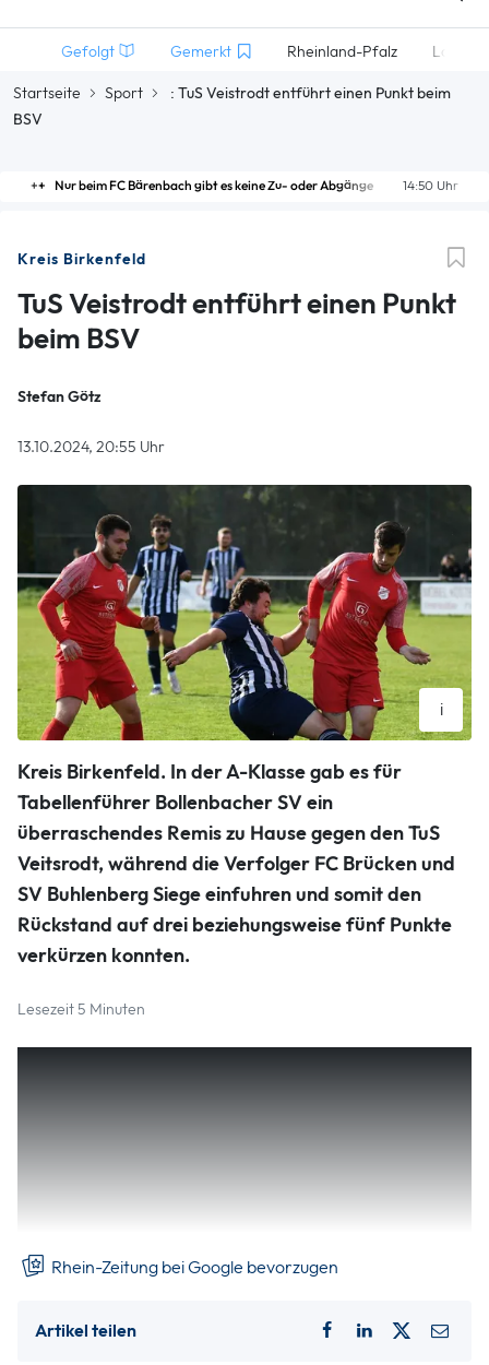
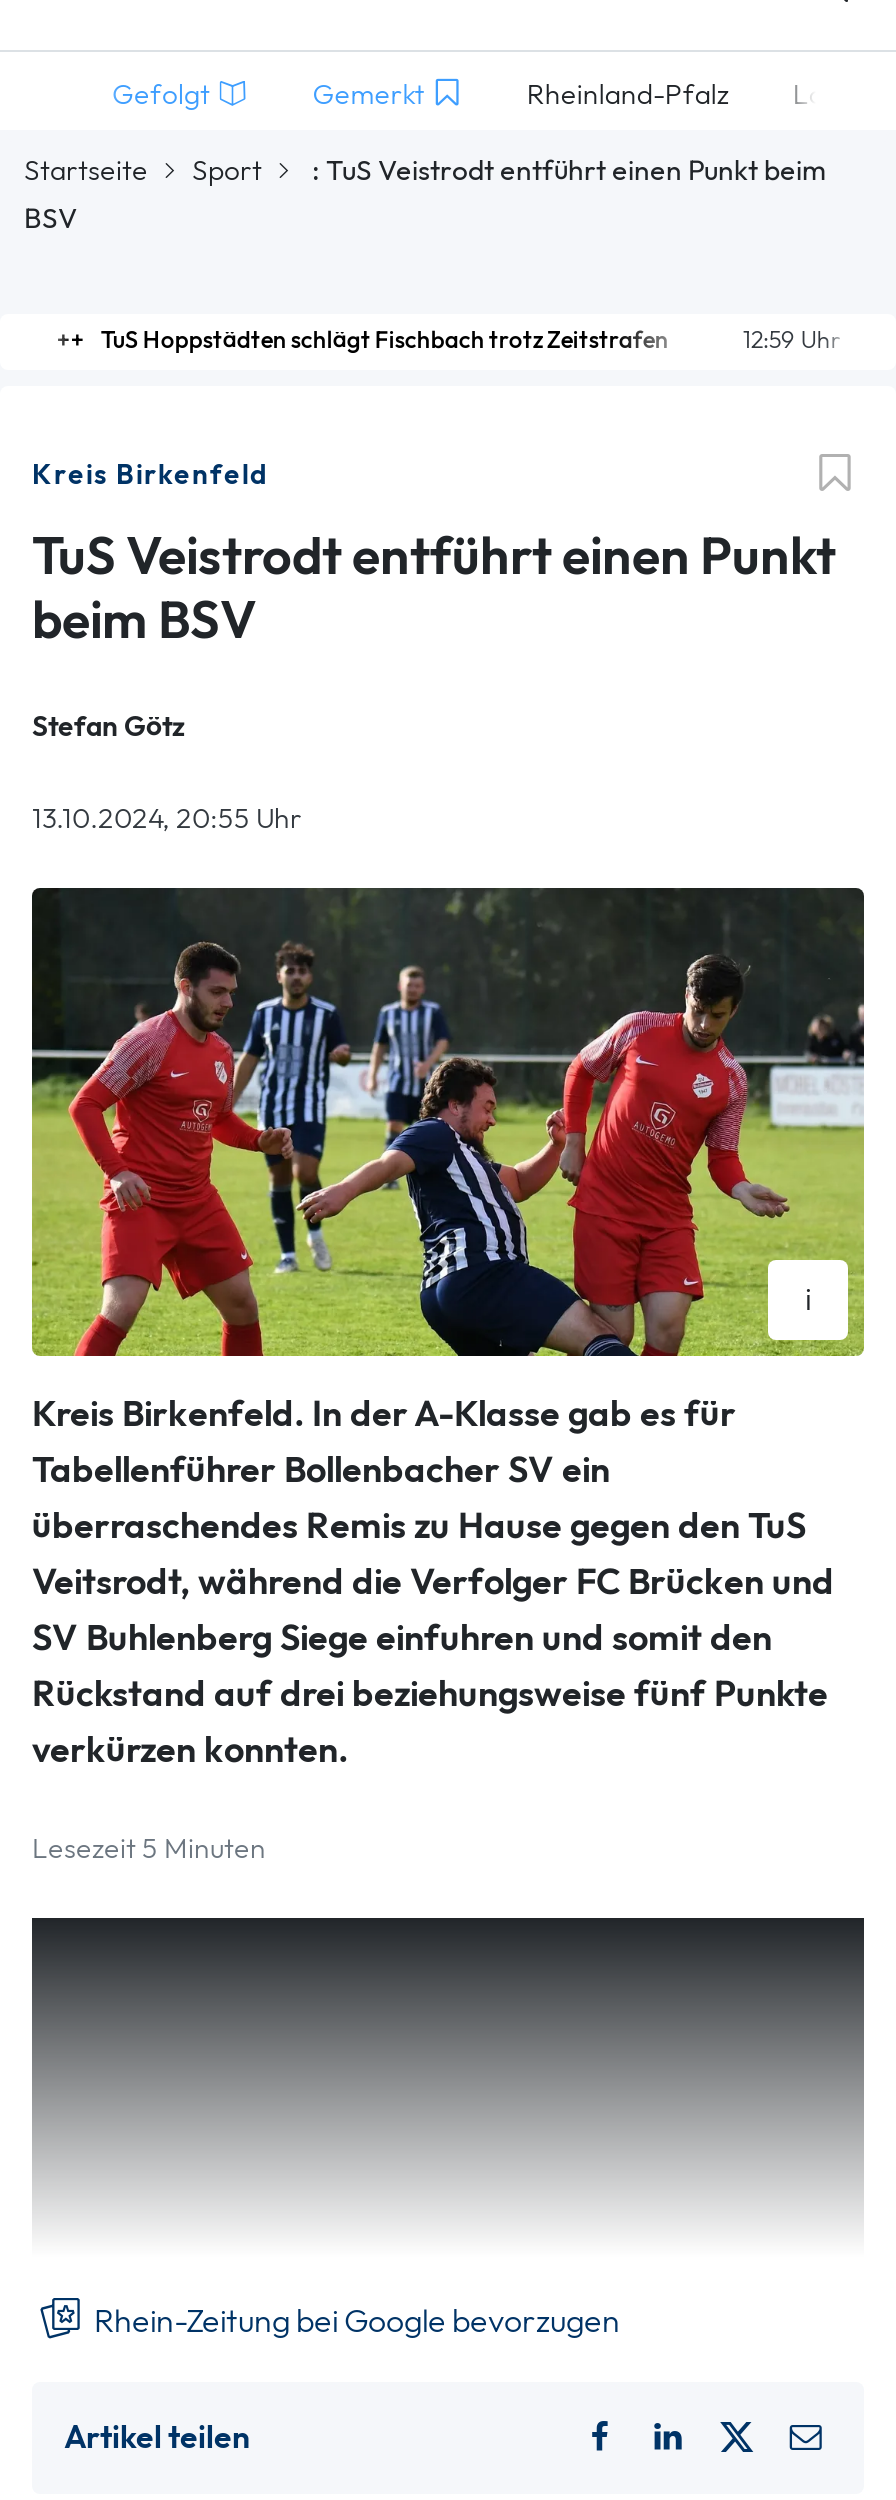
- 14:50 Uhr
- Nur beim FC Bärenbach gibt es keine Zu- oder Abgänge
+ 12:59 Uhr
+ TuS Hoppstädten schlägt Fischbach trotz Zeitstrafen
